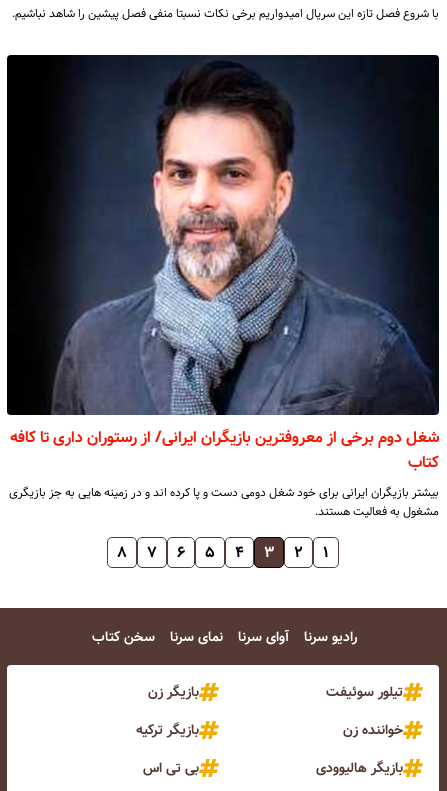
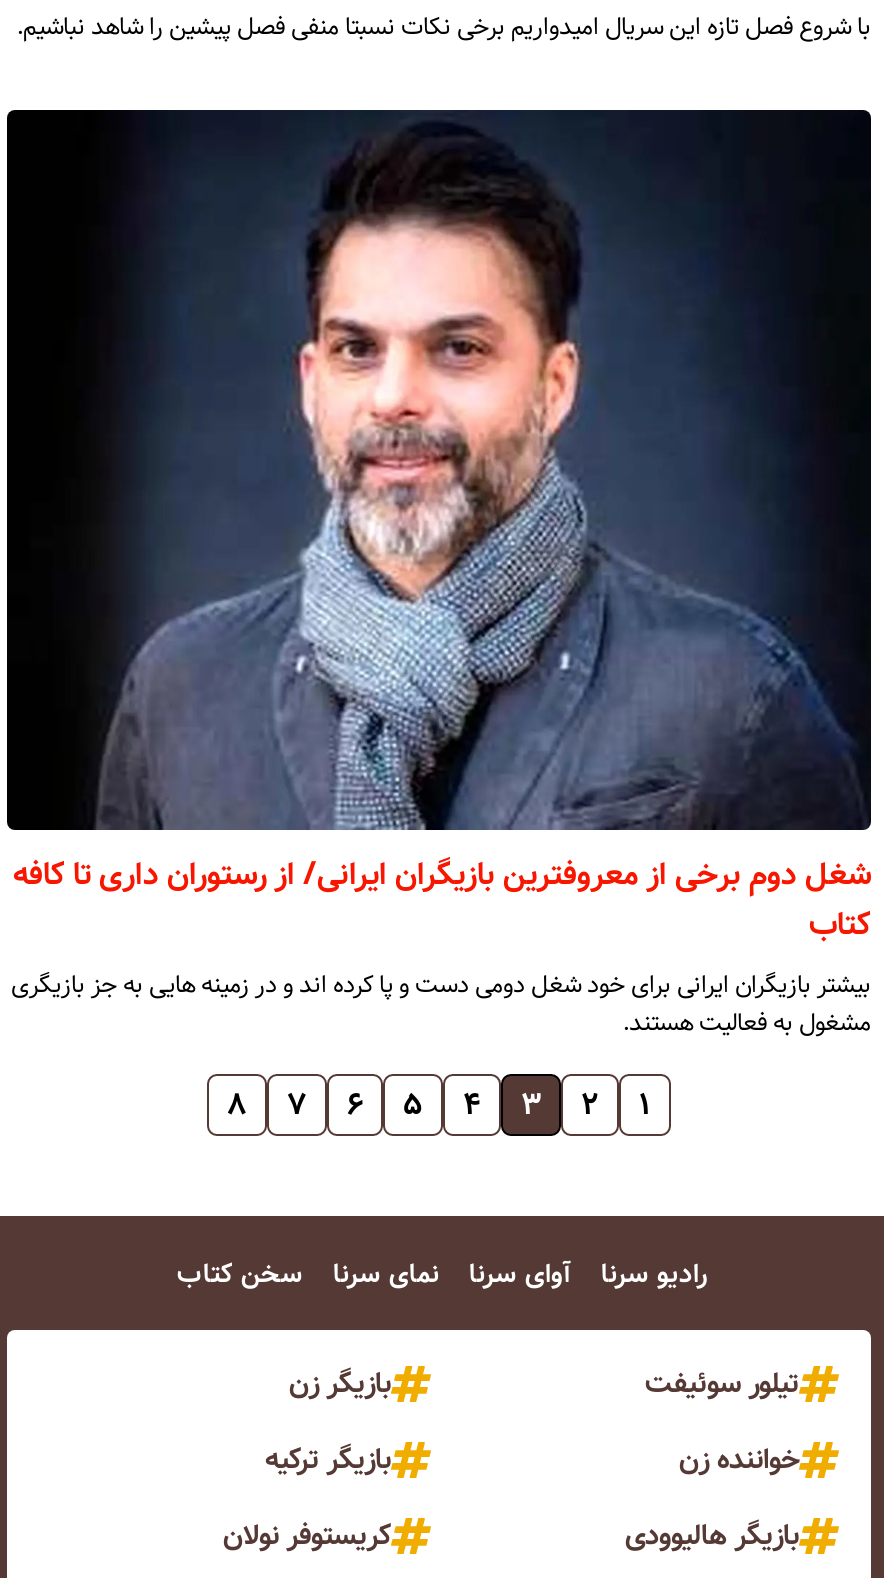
- بی تی اس
+ کریستوفر نولان
